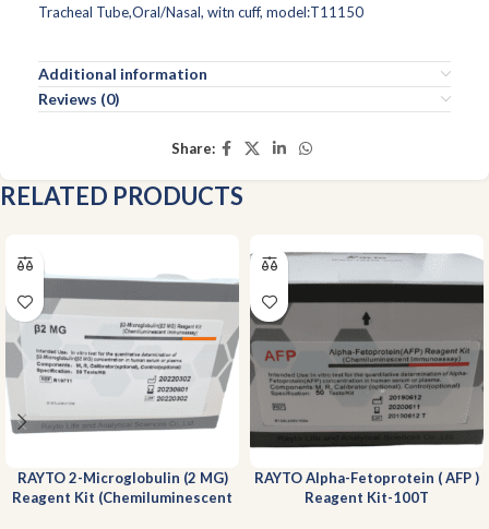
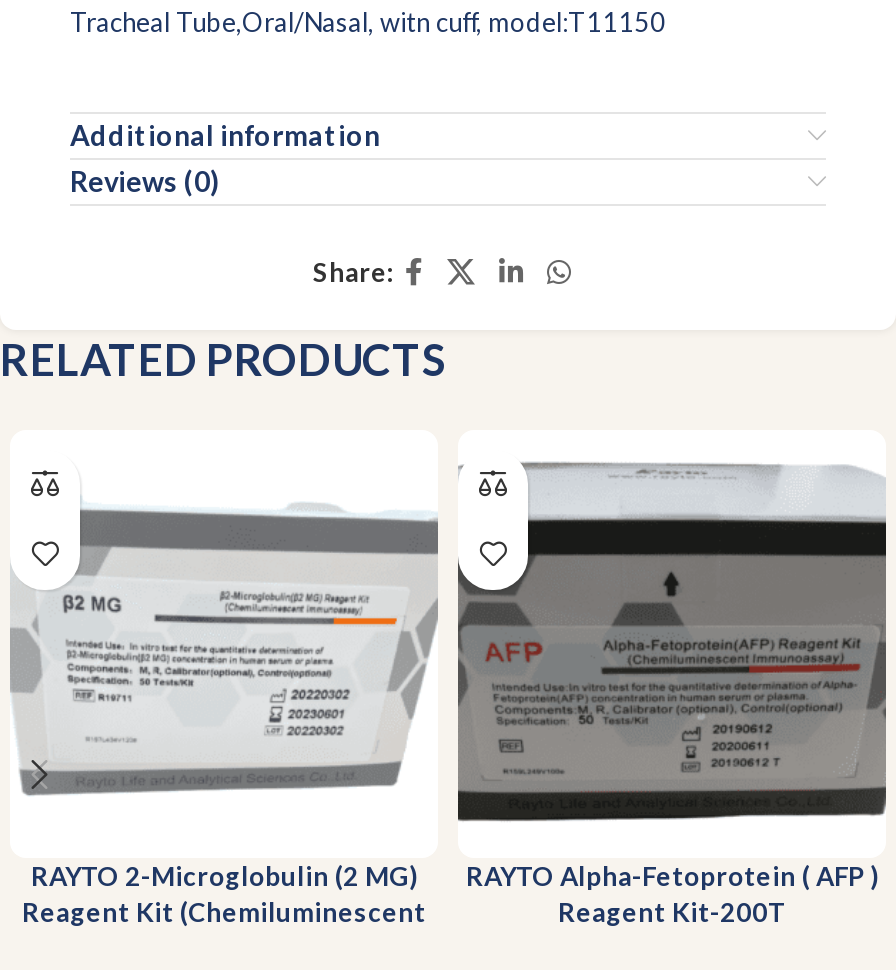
- Reagent Kit-100T
+ Reagent Kit-200T
